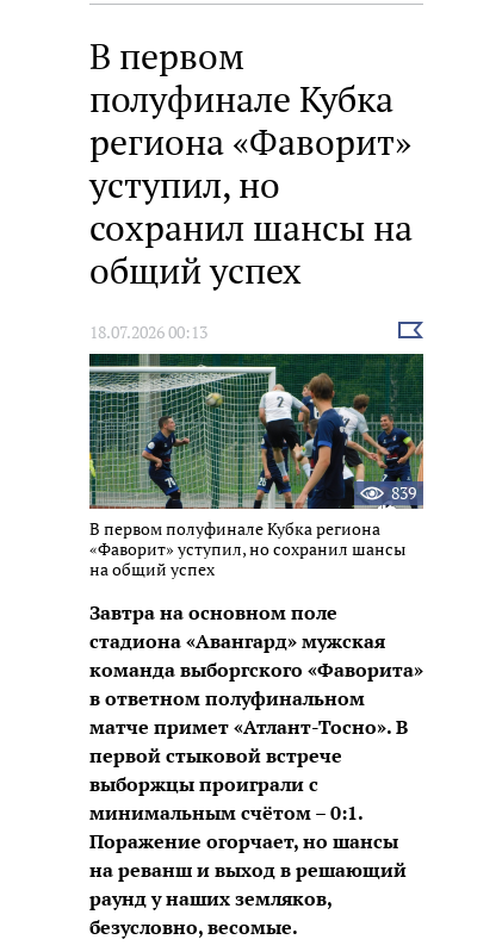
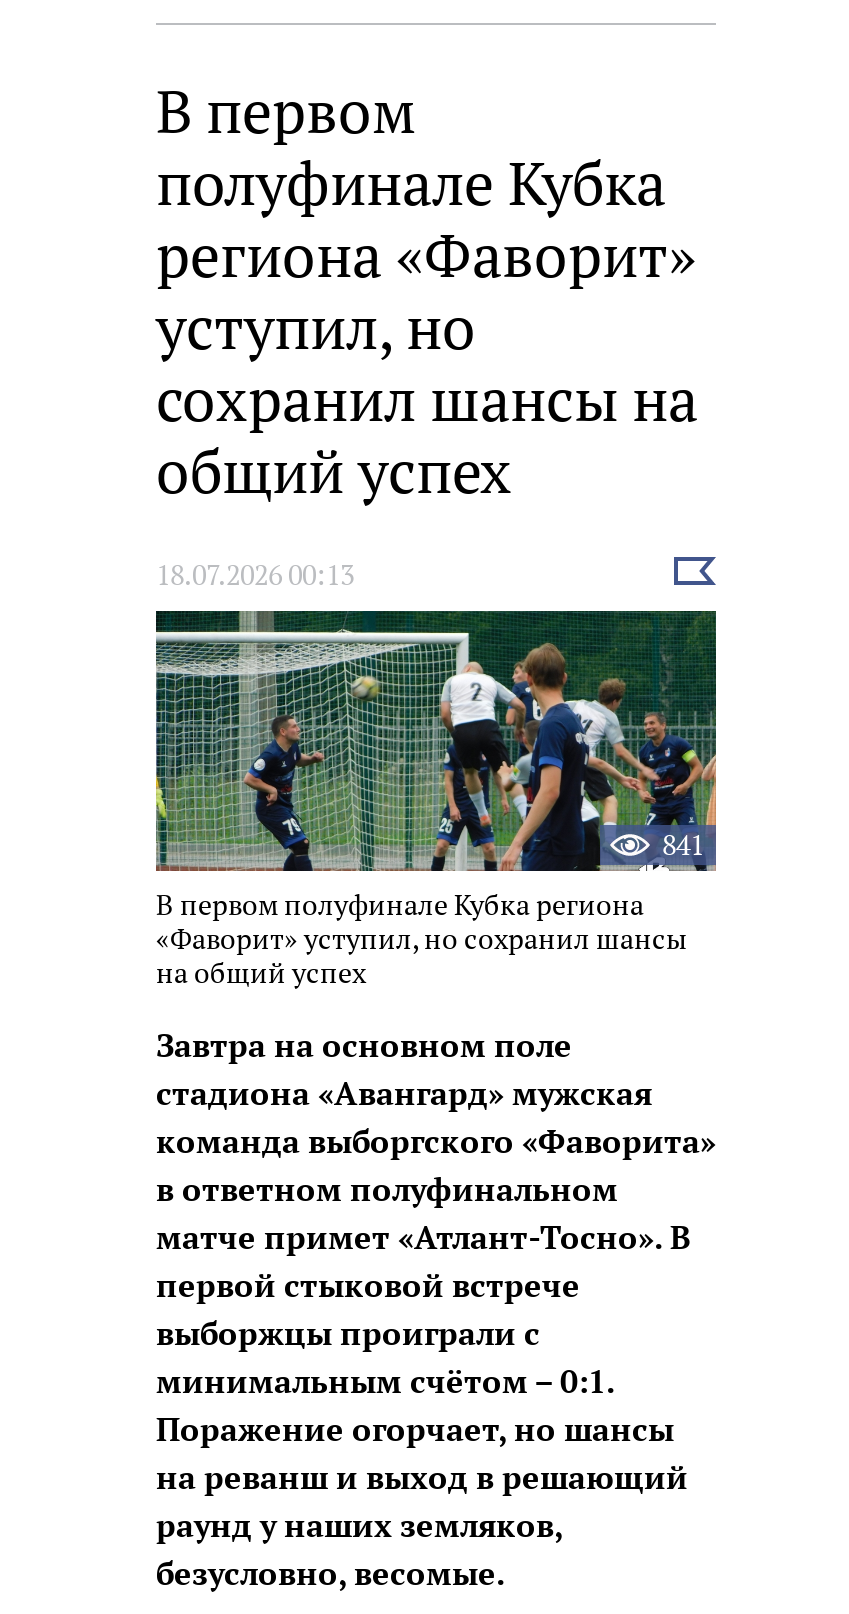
- 839
+ 841
